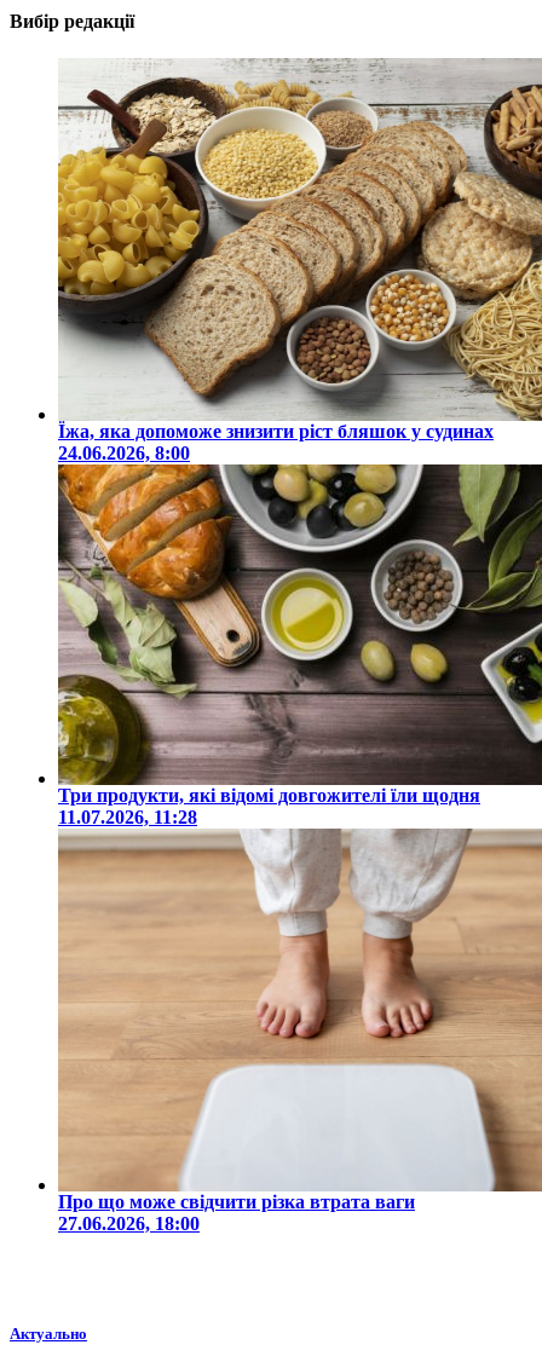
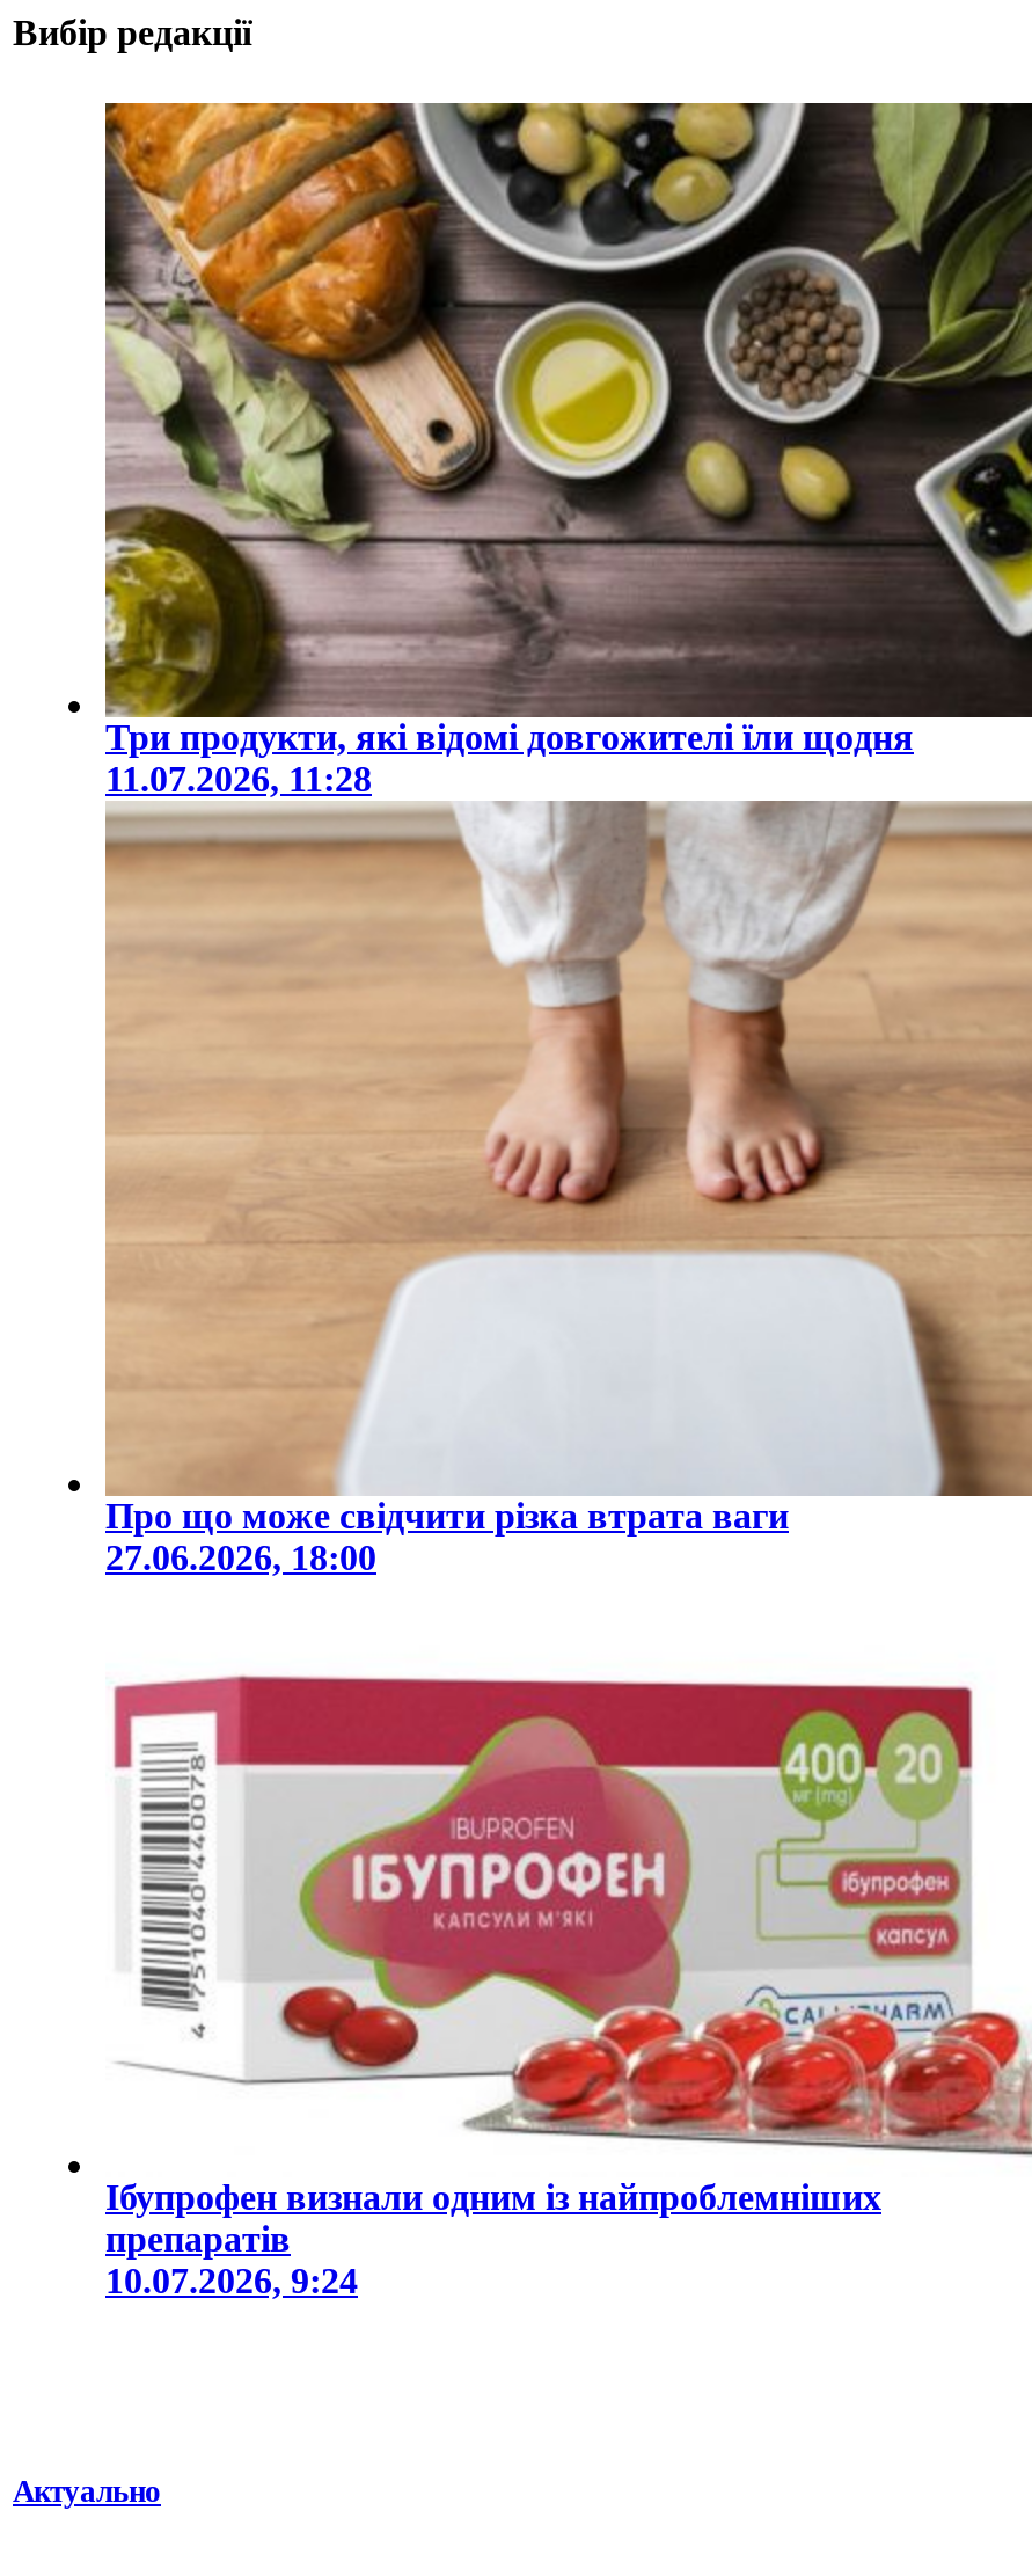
- [image]
- Їжа, яка допоможе знизити ріст бляшок у судинах
- 24.06.2026, 8:00

moved up: [image] | Три продукти, які відомі довгожителі їли щодня | 11.07.2026, 11:28 | Про що може свідчити різка втрата ваги | 27.06.2026, 18:00

+ [image]
+ Ібупрофен визнали одним із найпроблемніших
+ препаратів
+ 10.07.2026, 9:24
